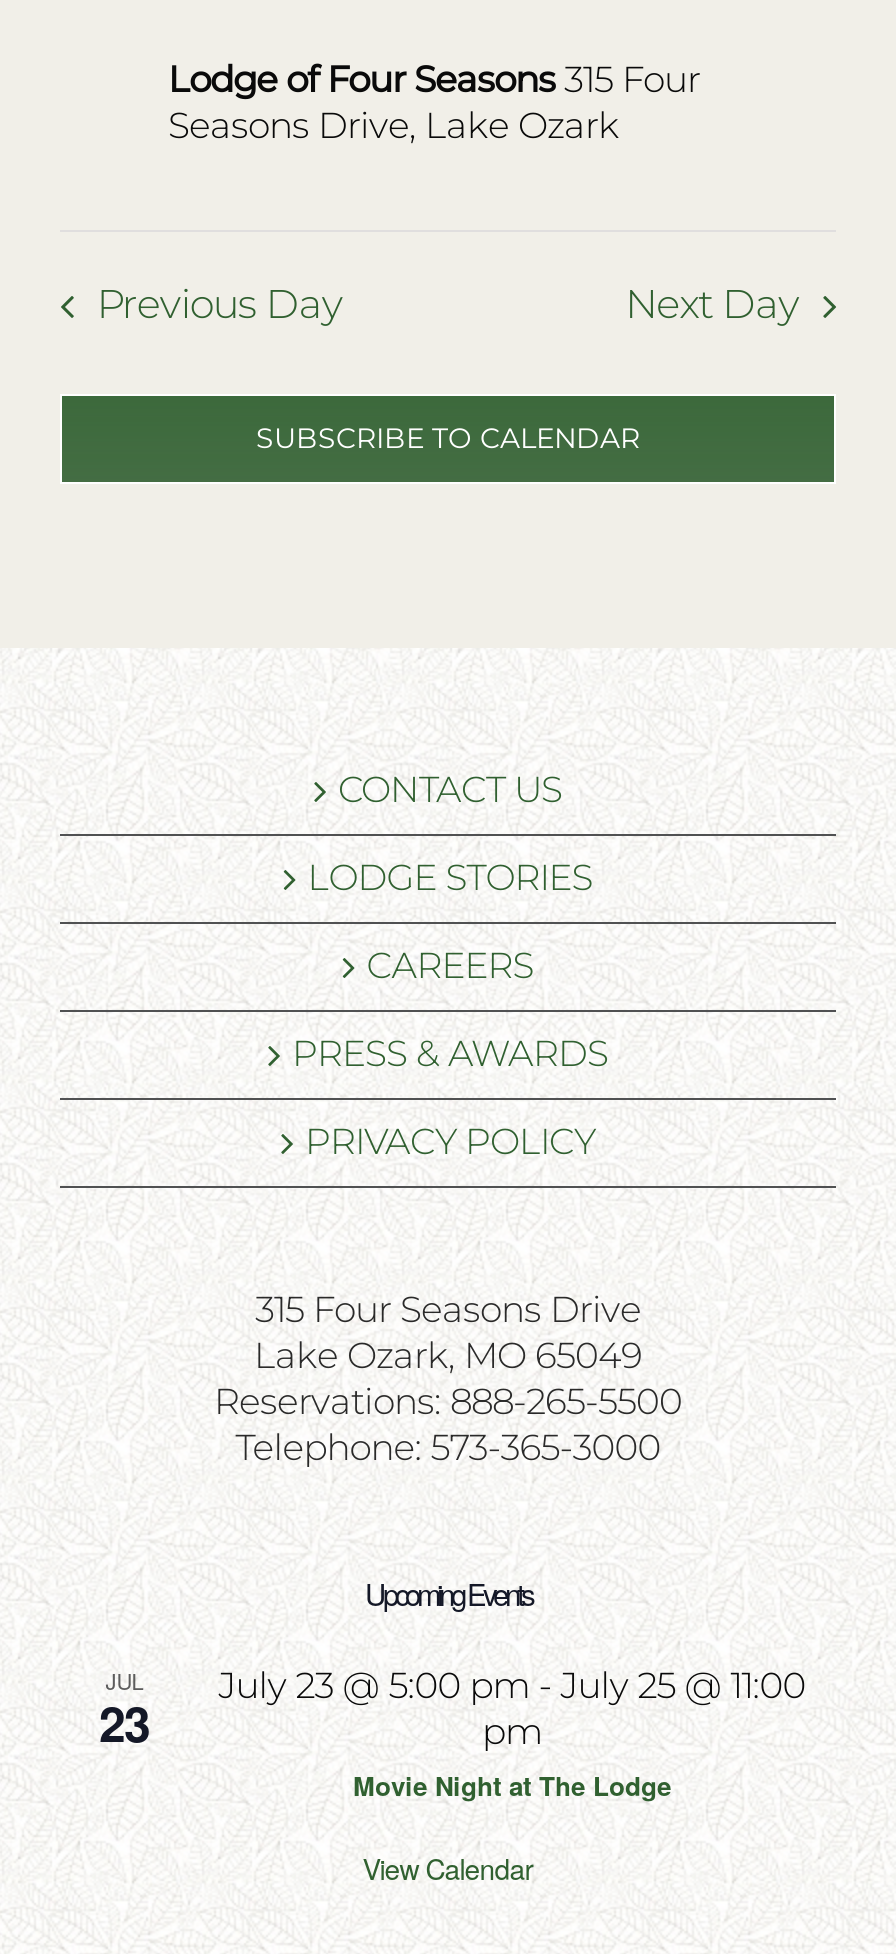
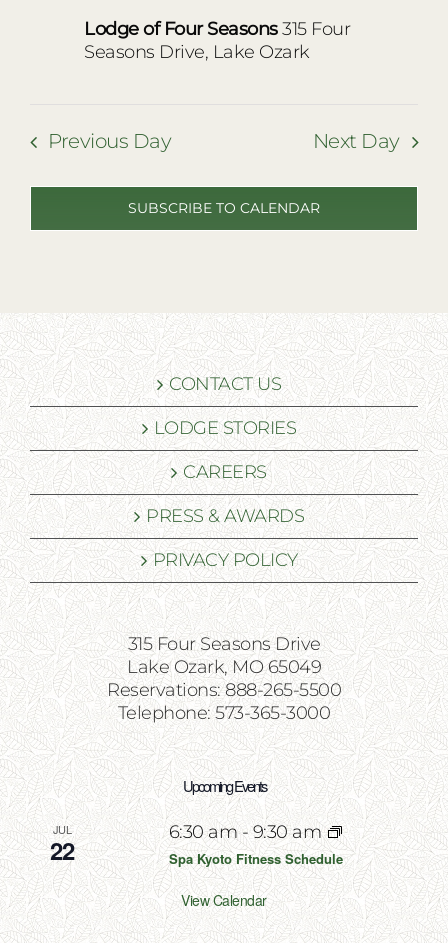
- July 23 @ 5:00 pm - July 25 @ 11:00
- pm
- Movie Night at The Lodge
+ 6:30 am - 9:30 am
+ Spa Kyoto Fitness Schedule

- 23
+ 22
